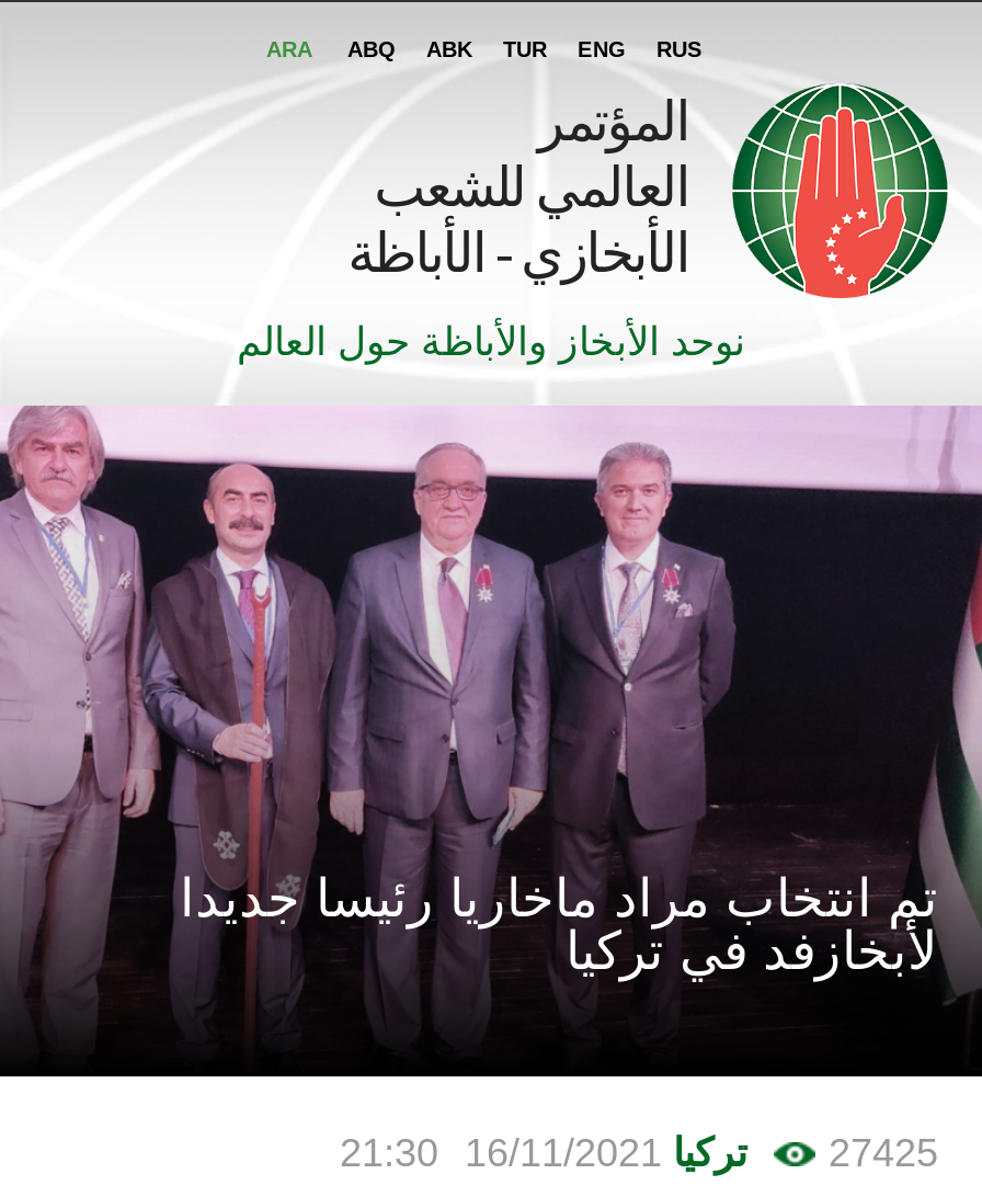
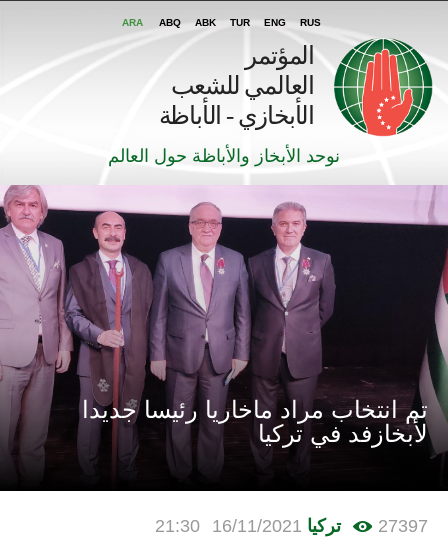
- 27425 تركيا 16/11/2021 21:30
+ 27397 تركيا 16/11/2021 21:30
